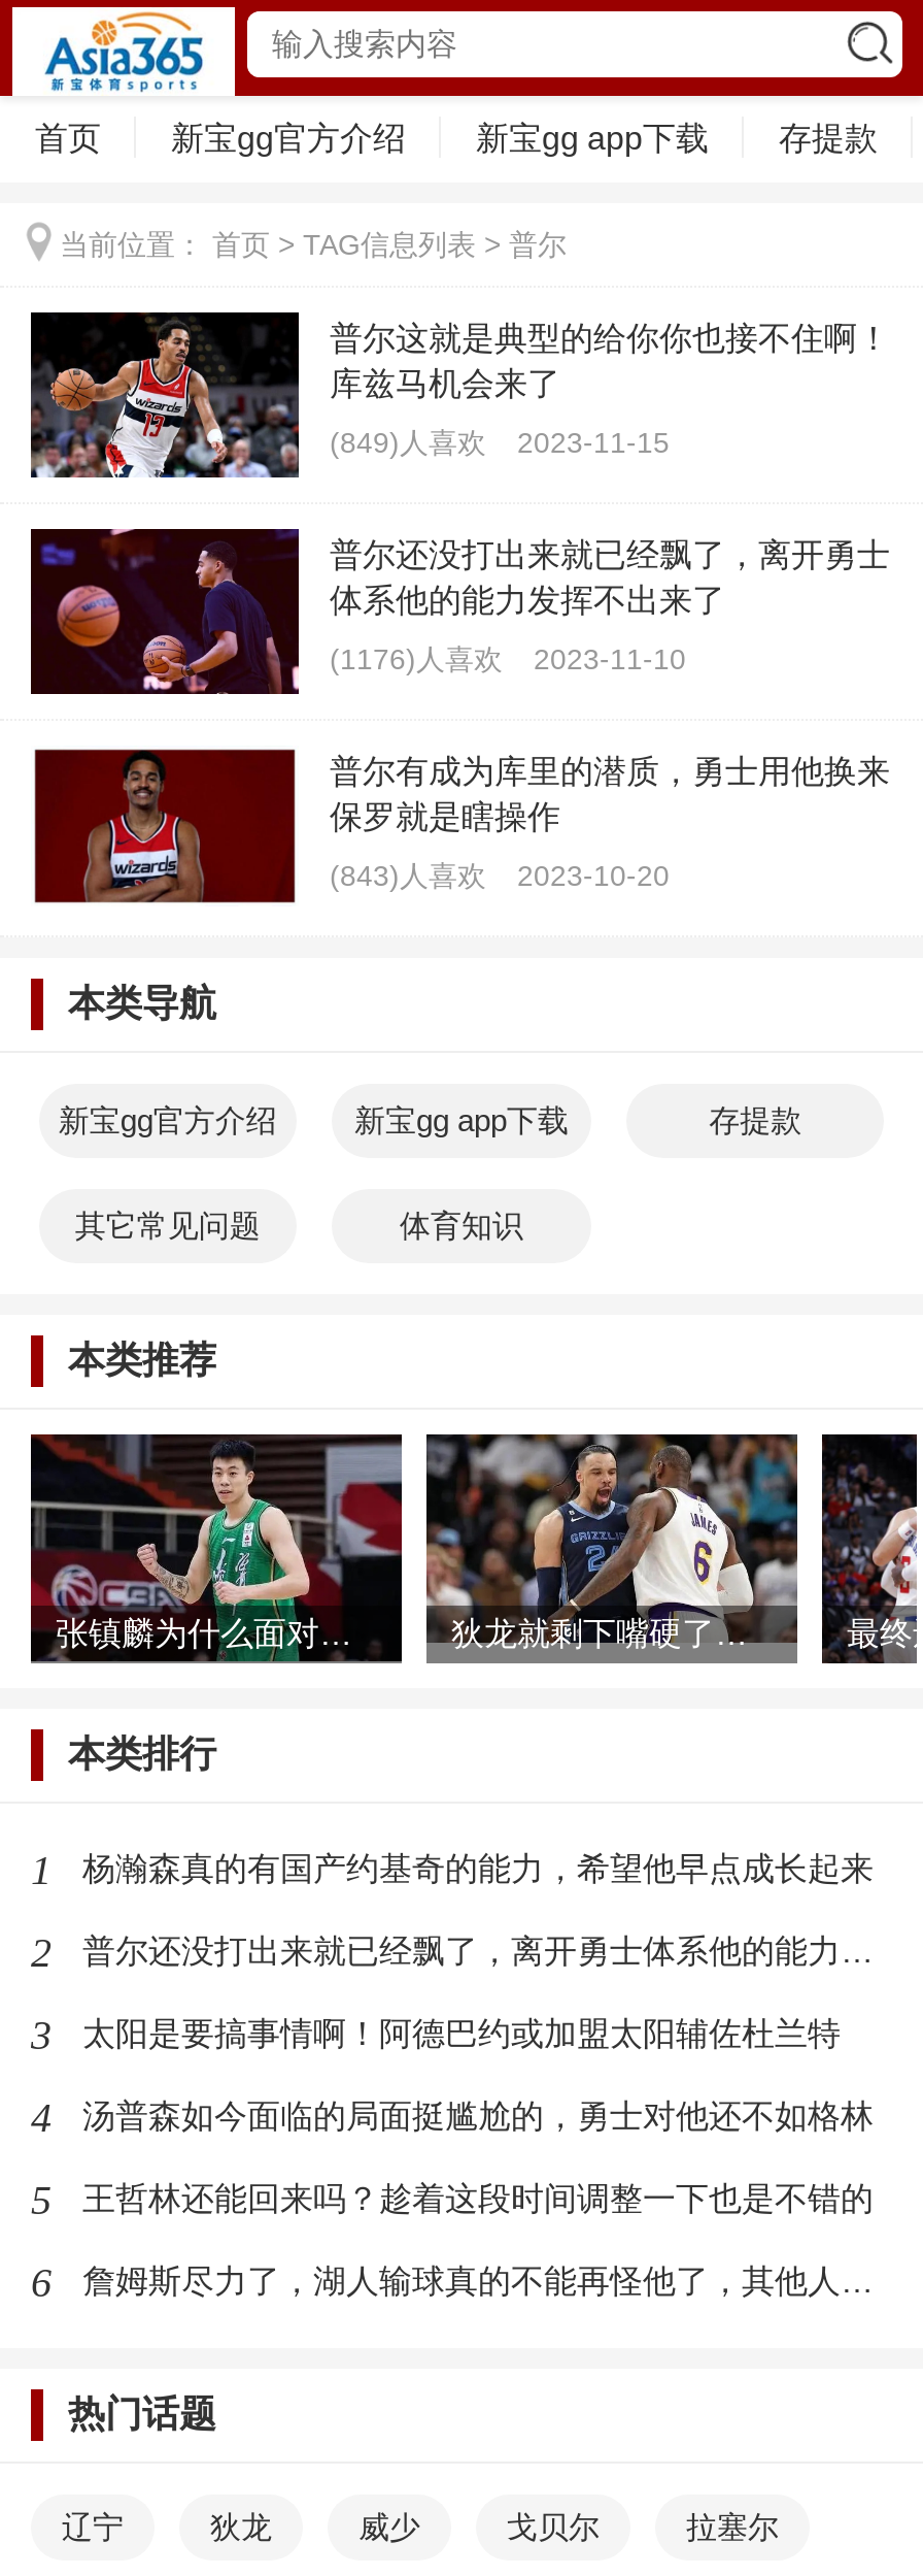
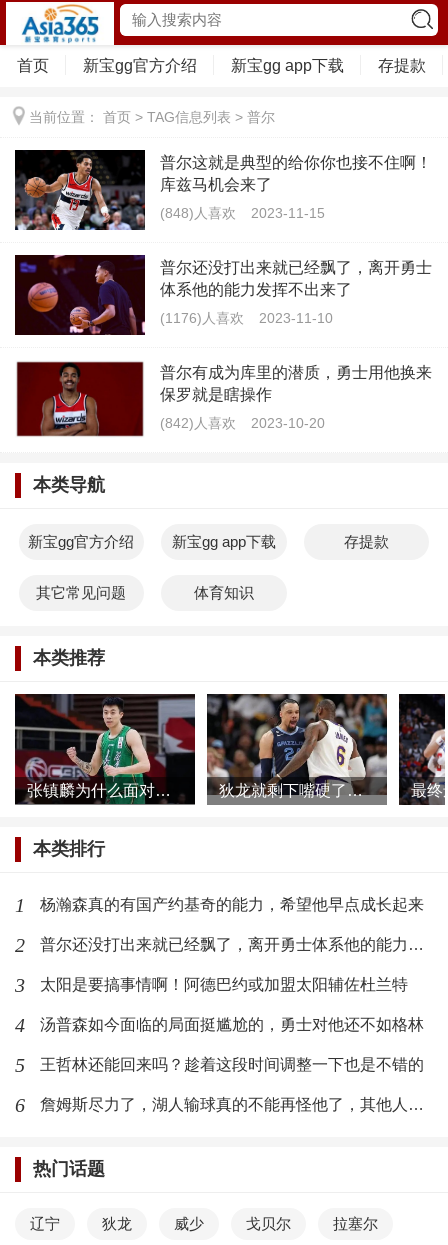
- (849)人喜欢 2023-11-15
+ (848)人喜欢 2023-11-15

- (843)人喜欢 2023-10-20
+ (842)人喜欢 2023-10-20
